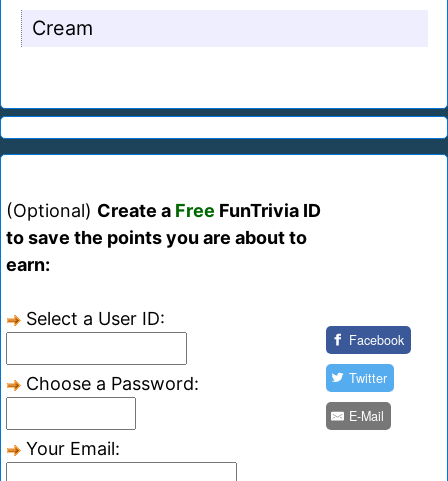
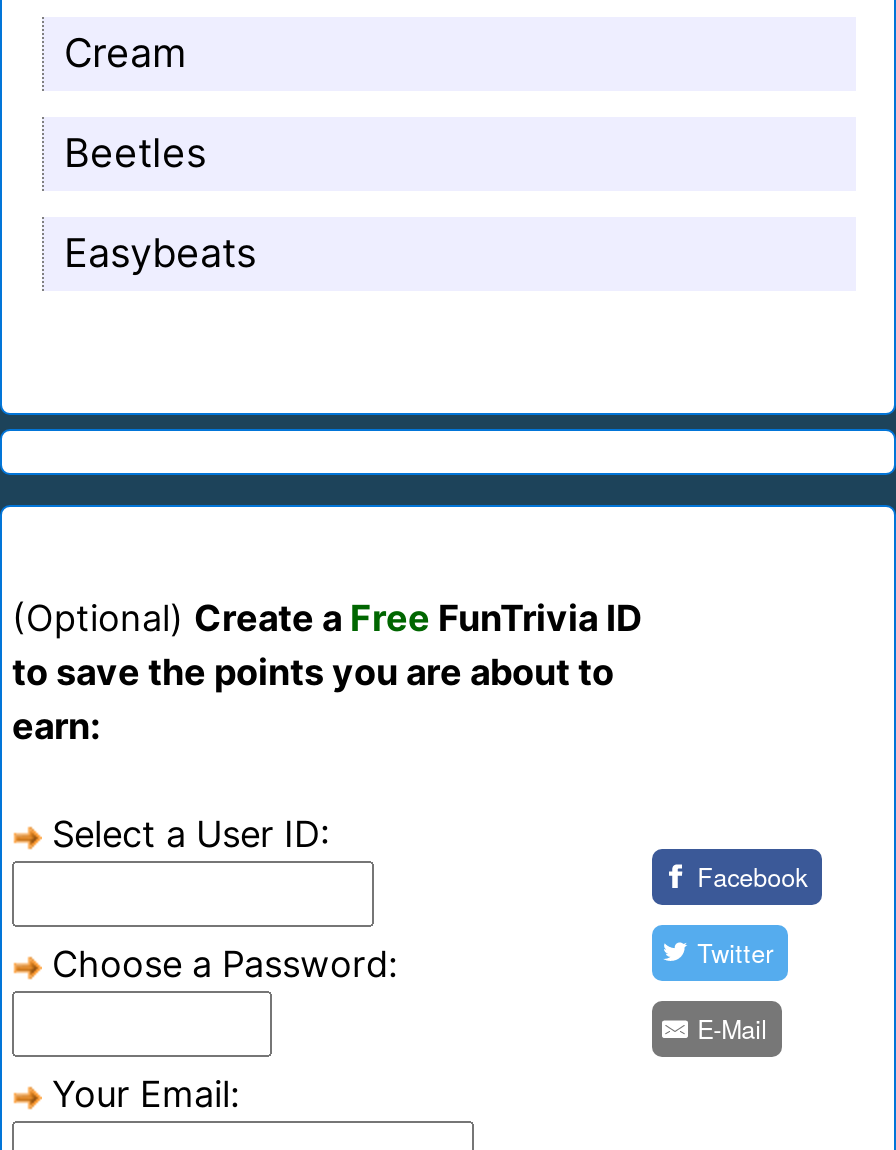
+ Beetles
+ Easybeats
